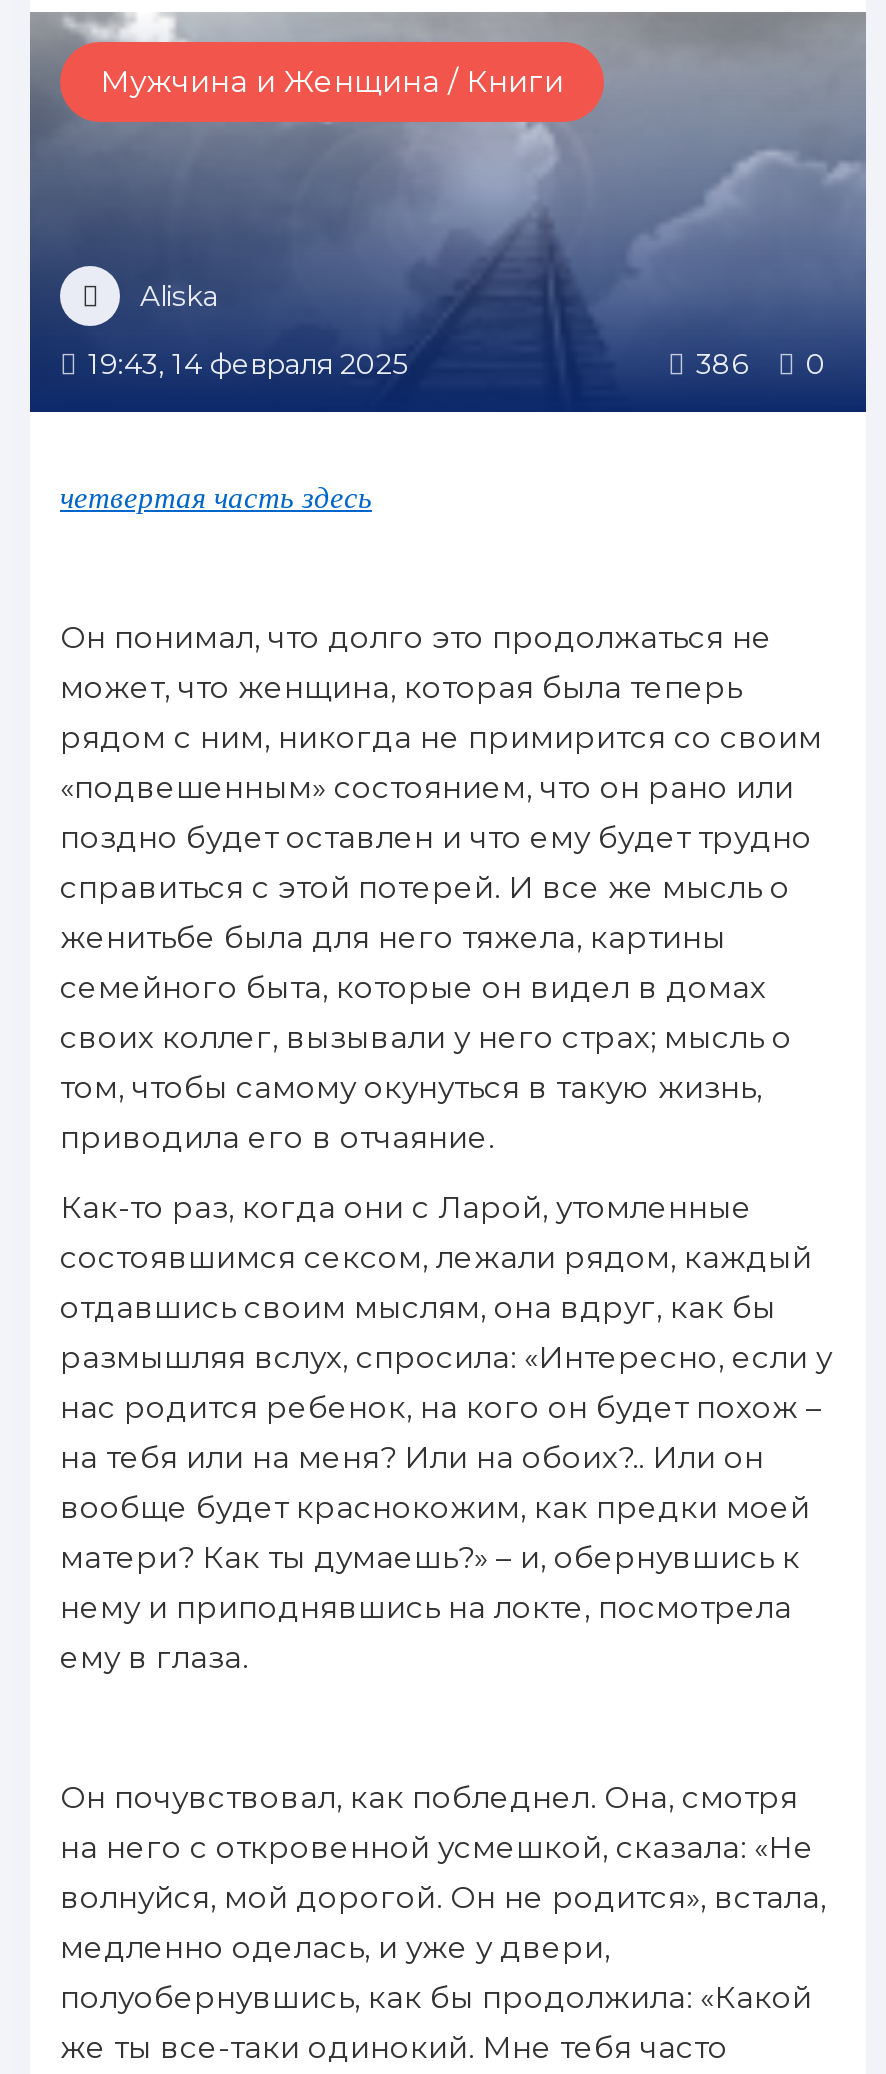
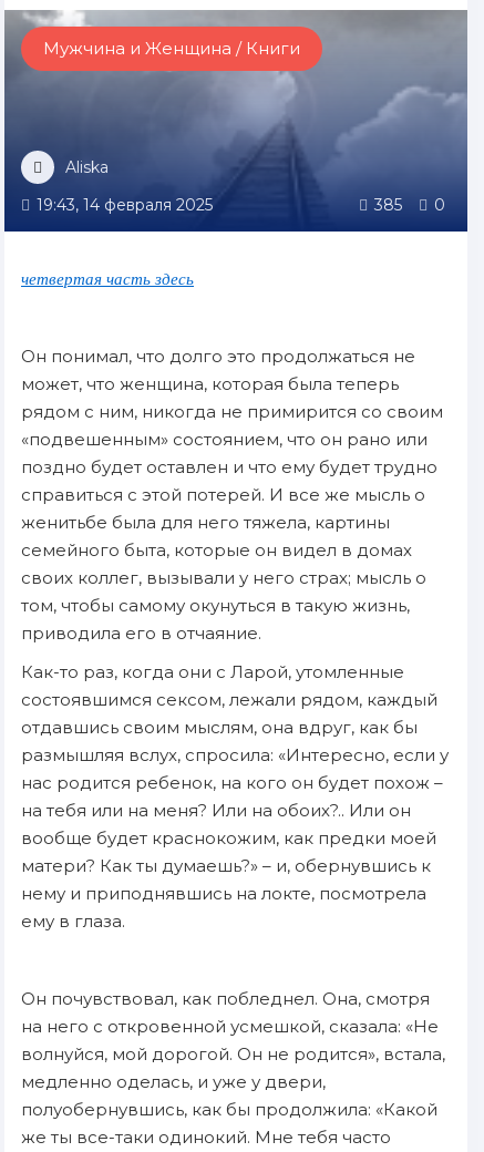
- 386
+ 385
